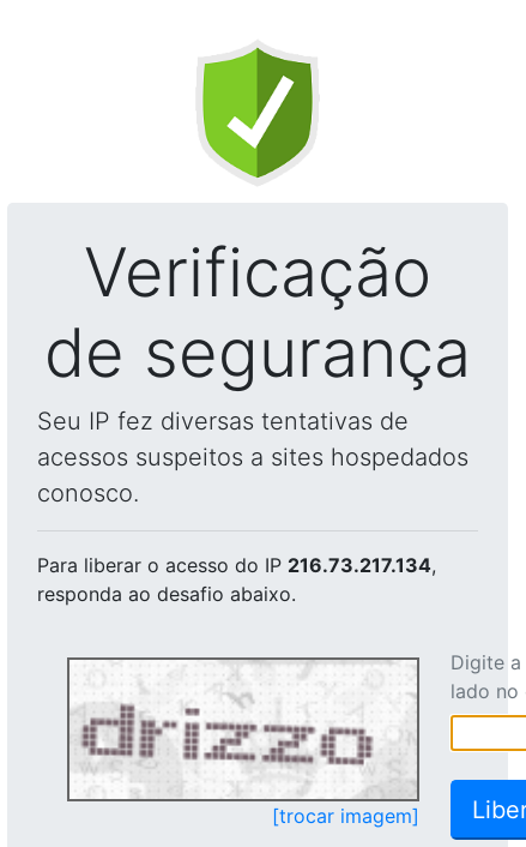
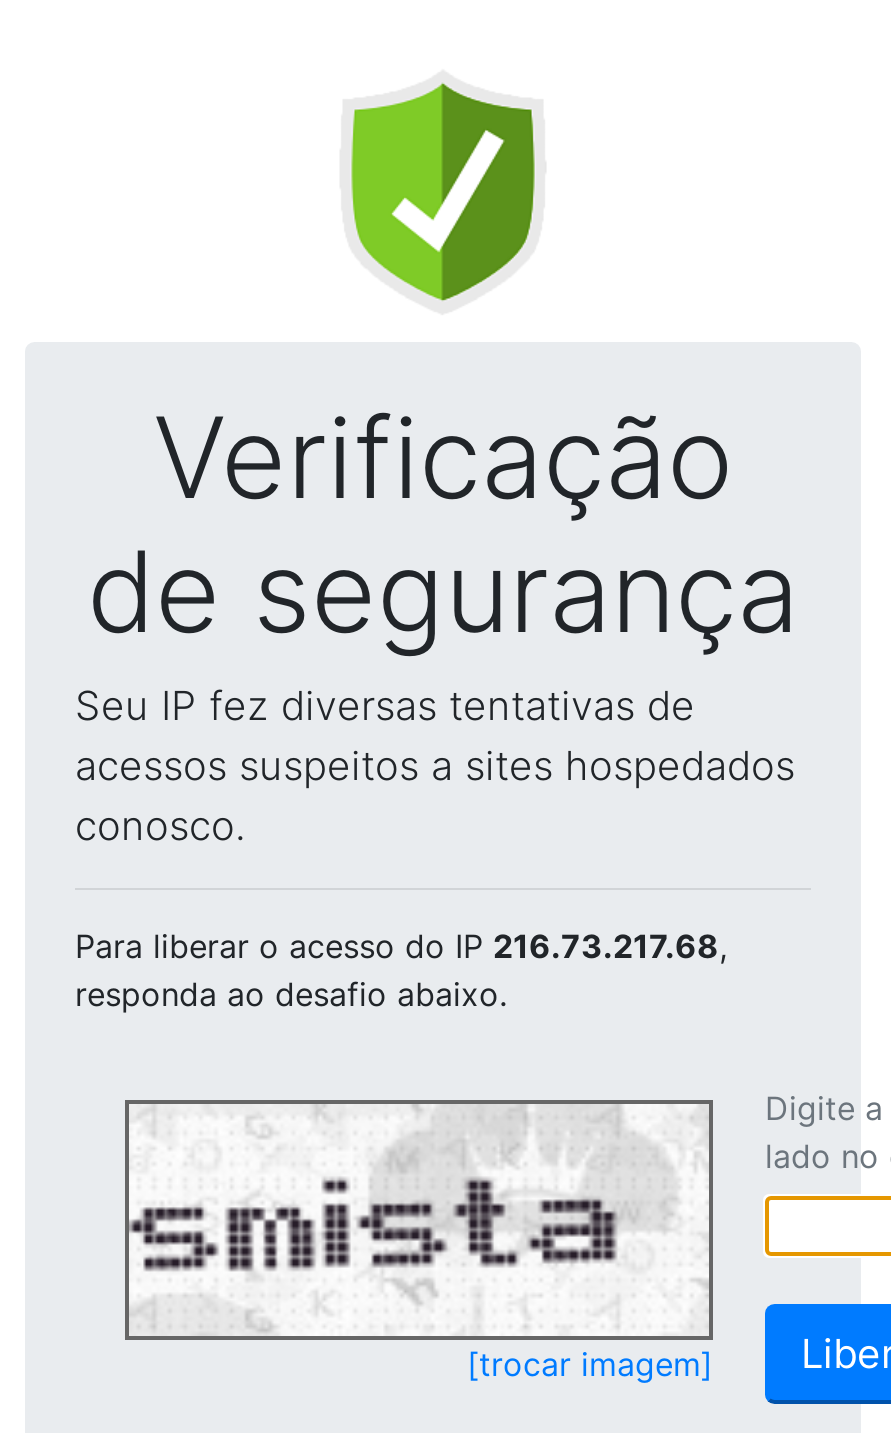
- Para liberar o acesso do IP 216.73.217.134,
+ Para liberar o acesso do IP 216.73.217.68,

- [image]
+ [image]
